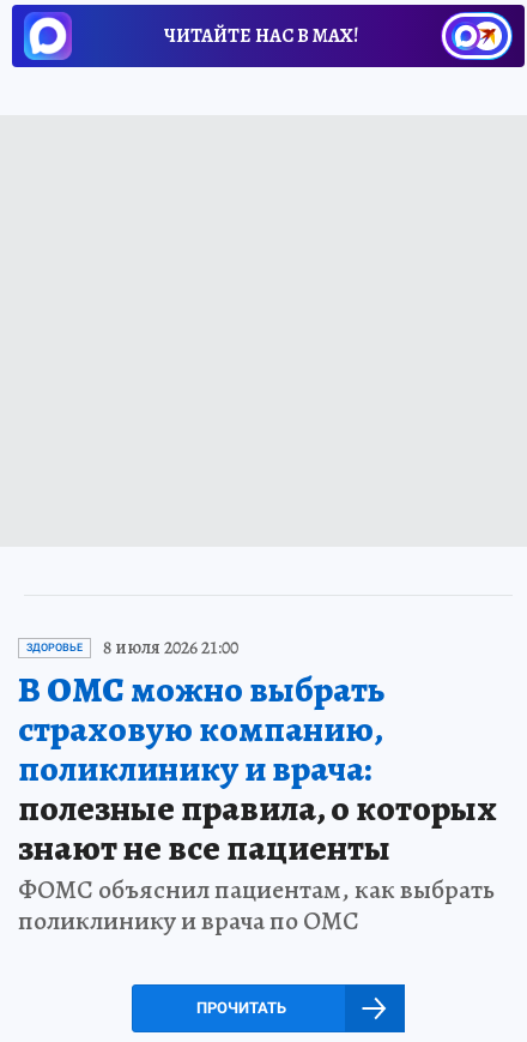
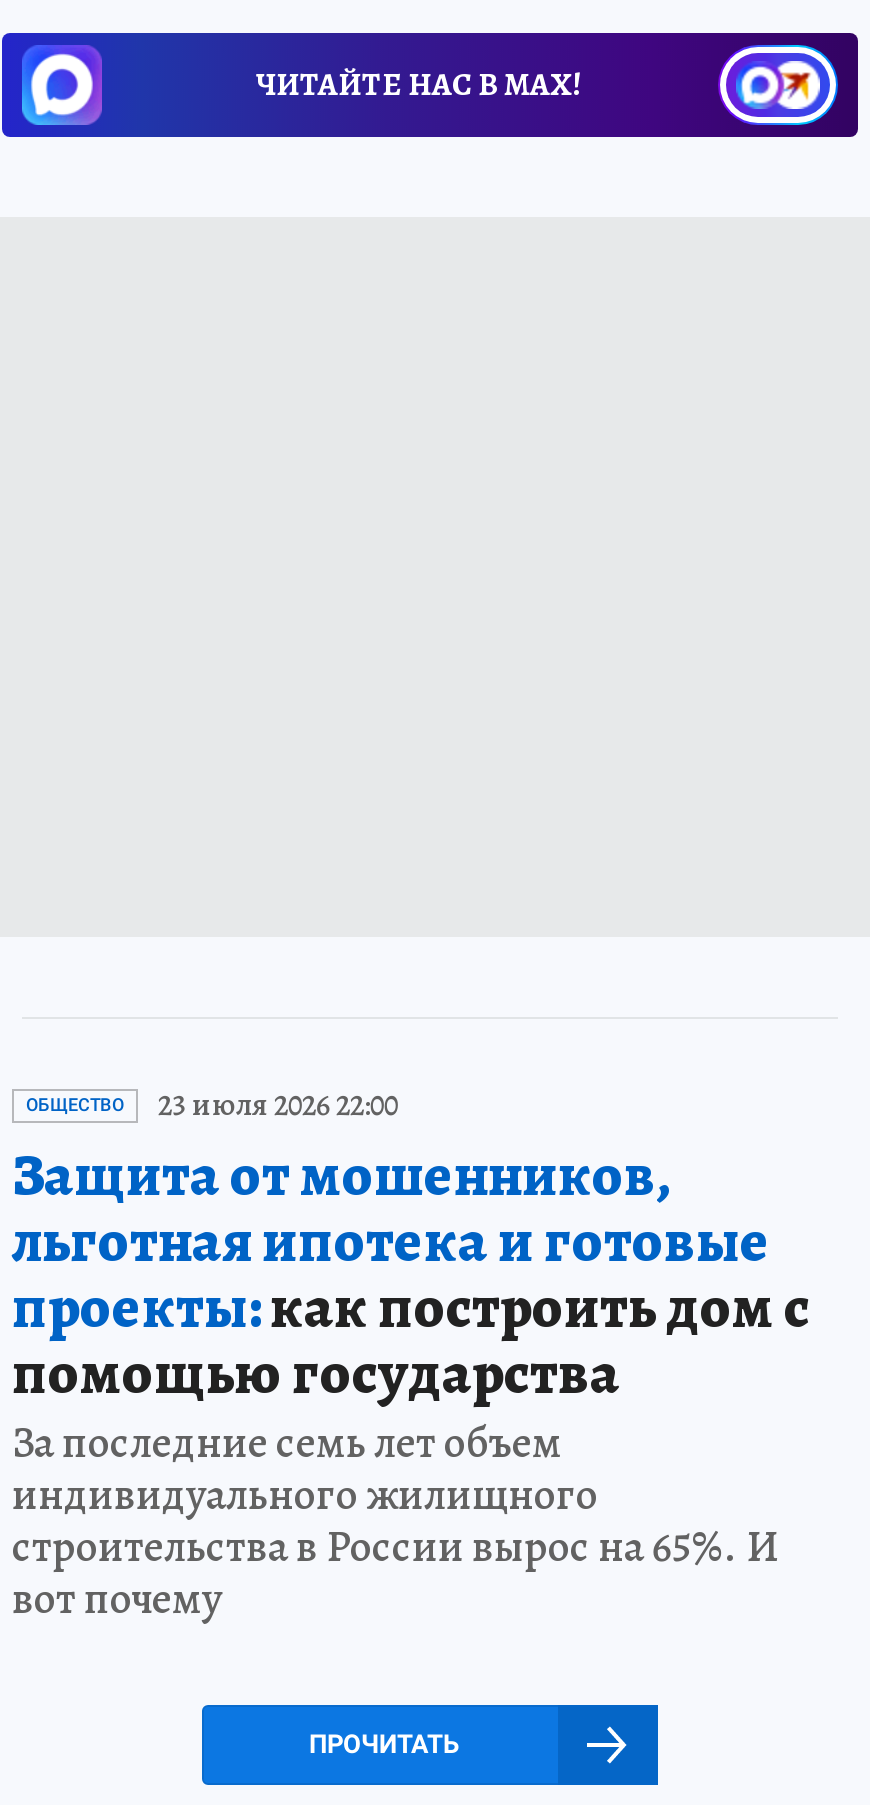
- ЗДОРОВЬЕ
- 8 июля 2026 21:00
- В ОМС можно выбрать
- страховую компанию,
- поликлинику и врача:
- полезные правила, о которых
- знают не все пациенты
- ФОМС объяснил пациентам, как выбрать
- поликлинику и врача по ОМС
+ ОБЩЕСТВО
+ 23 июля 2026 22:00
+ Защита от мошенников,
+ льготная ипотека и готовые
+ проекты:как построить дом с
+ помощью государства
+ За последние семь лет объем
+ индивидуального жилищного
+ строительства в России вырос на 65%. И
+ вот почему
